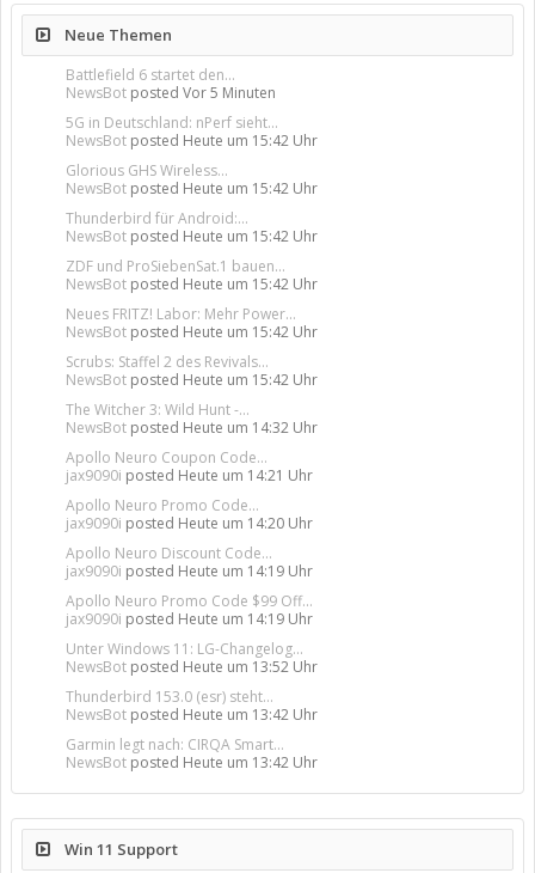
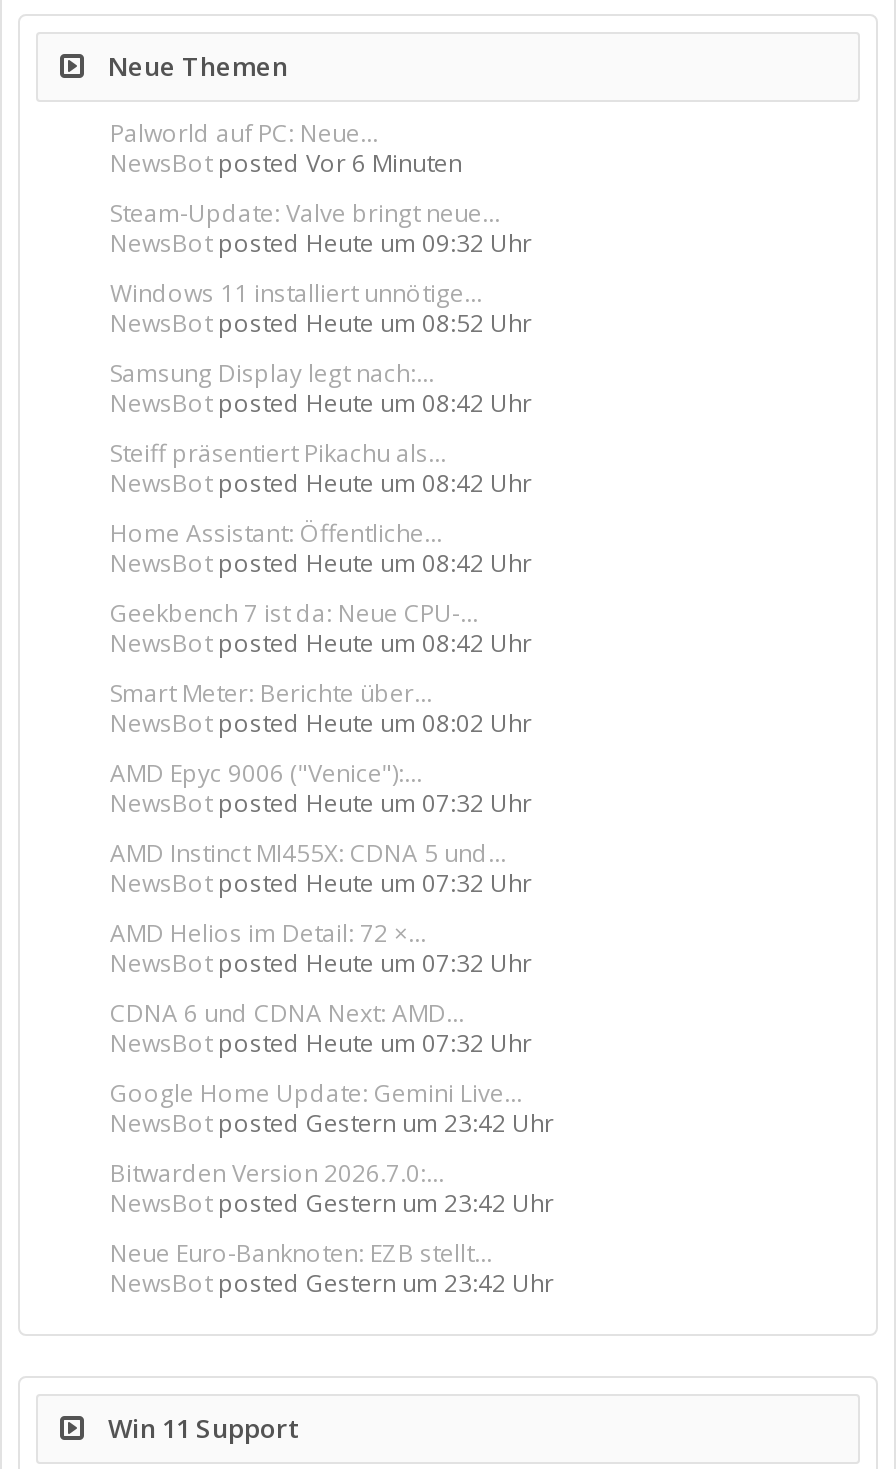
- Battlefield 6 startet den...
- NewsBot posted Vor 5 Minuten
+ Palworld auf PC: Neue...
+ NewsBot posted Vor 6 Minuten

- 5G in Deutschland: nPerf sieht...
- NewsBot posted Heute um 15:42 Uhr
+ Steam-Update: Valve bringt neue...
+ NewsBot posted Heute um 09:32 Uhr

- Glorious GHS Wireless...
- NewsBot posted Heute um 15:42 Uhr
+ Windows 11 installiert unnötige...
+ NewsBot posted Heute um 08:52 Uhr

- Thunderbird für Android:...
- NewsBot posted Heute um 15:42 Uhr
+ Samsung Display legt nach:...
+ NewsBot posted Heute um 08:42 Uhr

- ZDF und ProSiebenSat.1 bauen...
- NewsBot posted Heute um 15:42 Uhr
+ Steiff präsentiert Pikachu als...
+ NewsBot posted Heute um 08:42 Uhr

- Neues FRITZ! Labor: Mehr Power...
- NewsBot posted Heute um 15:42 Uhr
+ Home Assistant: Öffentliche...
+ NewsBot posted Heute um 08:42 Uhr

- Scrubs: Staffel 2 des Revivals...
- NewsBot posted Heute um 15:42 Uhr
+ Geekbench 7 ist da: Neue CPU-...
+ NewsBot posted Heute um 08:42 Uhr

- The Witcher 3: Wild Hunt -...
- NewsBot posted Heute um 14:32 Uhr
+ Smart Meter: Berichte über...
+ NewsBot posted Heute um 08:02 Uhr

- Apollo Neuro Coupon Code...
- jax9090i posted Heute um 14:21 Uhr
+ AMD Epyc 9006 ("Venice"):...
+ NewsBot posted Heute um 07:32 Uhr

- Apollo Neuro Promo Code...
- jax9090i posted Heute um 14:20 Uhr
+ AMD Instinct MI455X: CDNA 5 und...
+ NewsBot posted Heute um 07:32 Uhr

- Apollo Neuro Discount Code...
- jax9090i posted Heute um 14:19 Uhr
+ AMD Helios im Detail: 72 ×...
+ NewsBot posted Heute um 07:32 Uhr

- Apollo Neuro Promo Code $99 Off...
- jax9090i posted Heute um 14:19 Uhr
+ CDNA 6 und CDNA Next: AMD...
+ NewsBot posted Heute um 07:32 Uhr

- Unter Windows 11: LG-Changelog...
- NewsBot posted Heute um 13:52 Uhr
+ Google Home Update: Gemini Live...
+ NewsBot posted Gestern um 23:42 Uhr

- Thunderbird 153.0 (esr) steht...
- NewsBot posted Heute um 13:42 Uhr
+ Bitwarden Version 2026.7.0:...
+ NewsBot posted Gestern um 23:42 Uhr

- Garmin legt nach: CIRQA Smart...
- NewsBot posted Heute um 13:42 Uhr
+ Neue Euro-Banknoten: EZB stellt...
+ NewsBot posted Gestern um 23:42 Uhr
